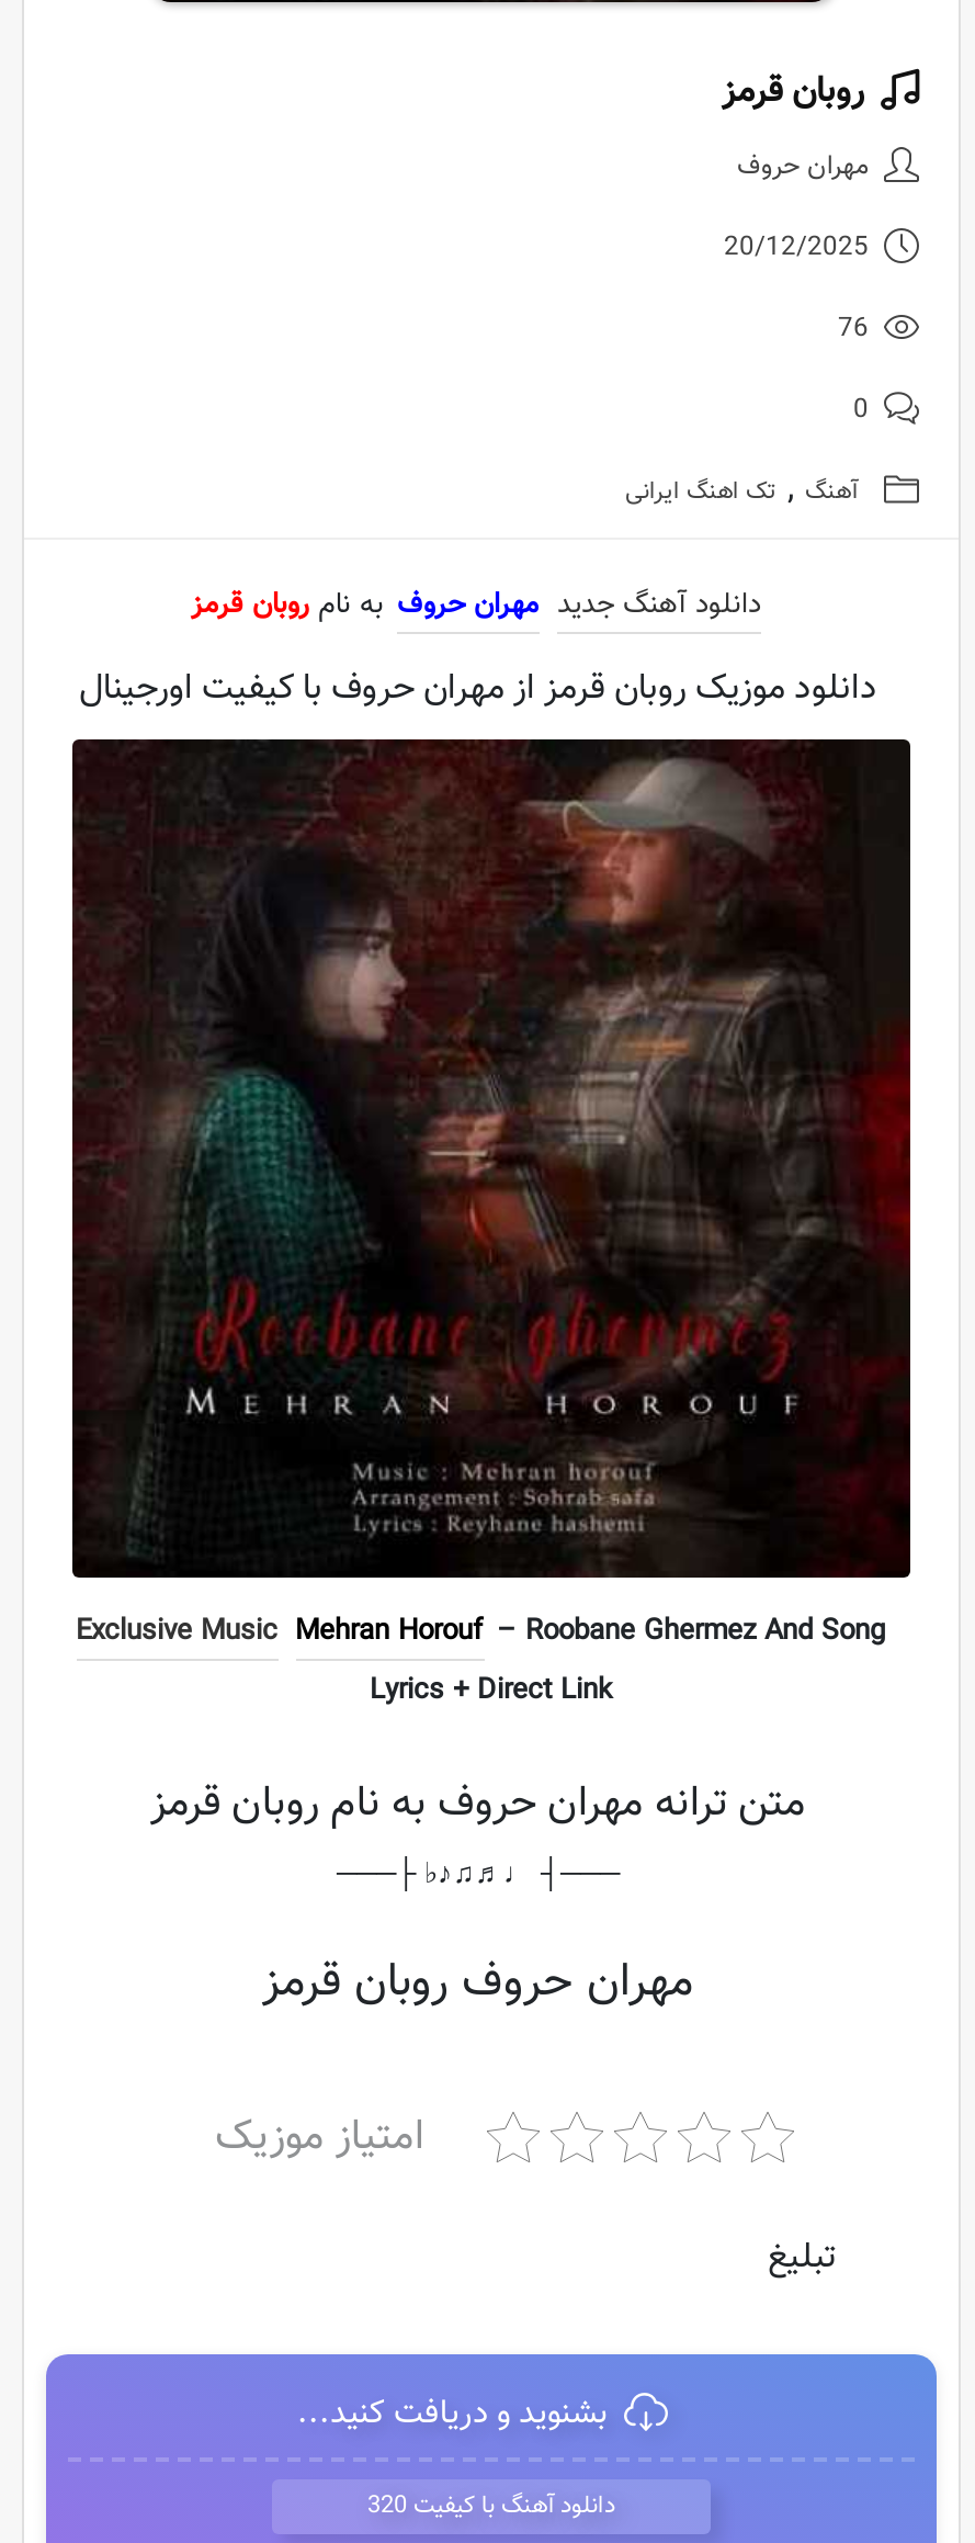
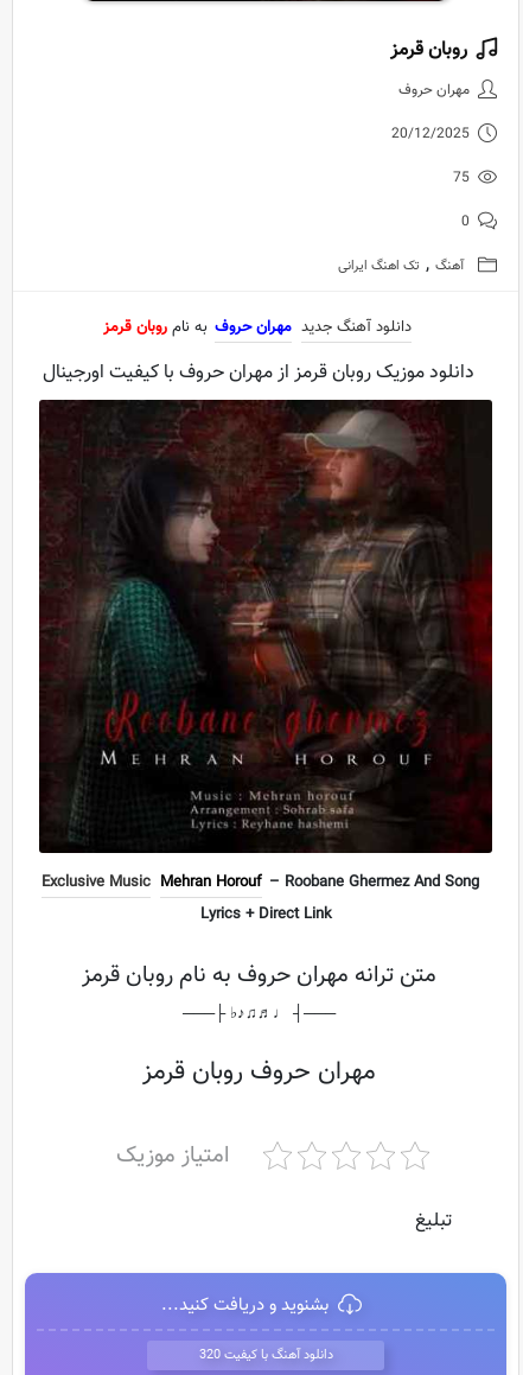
- 76
+ 75
